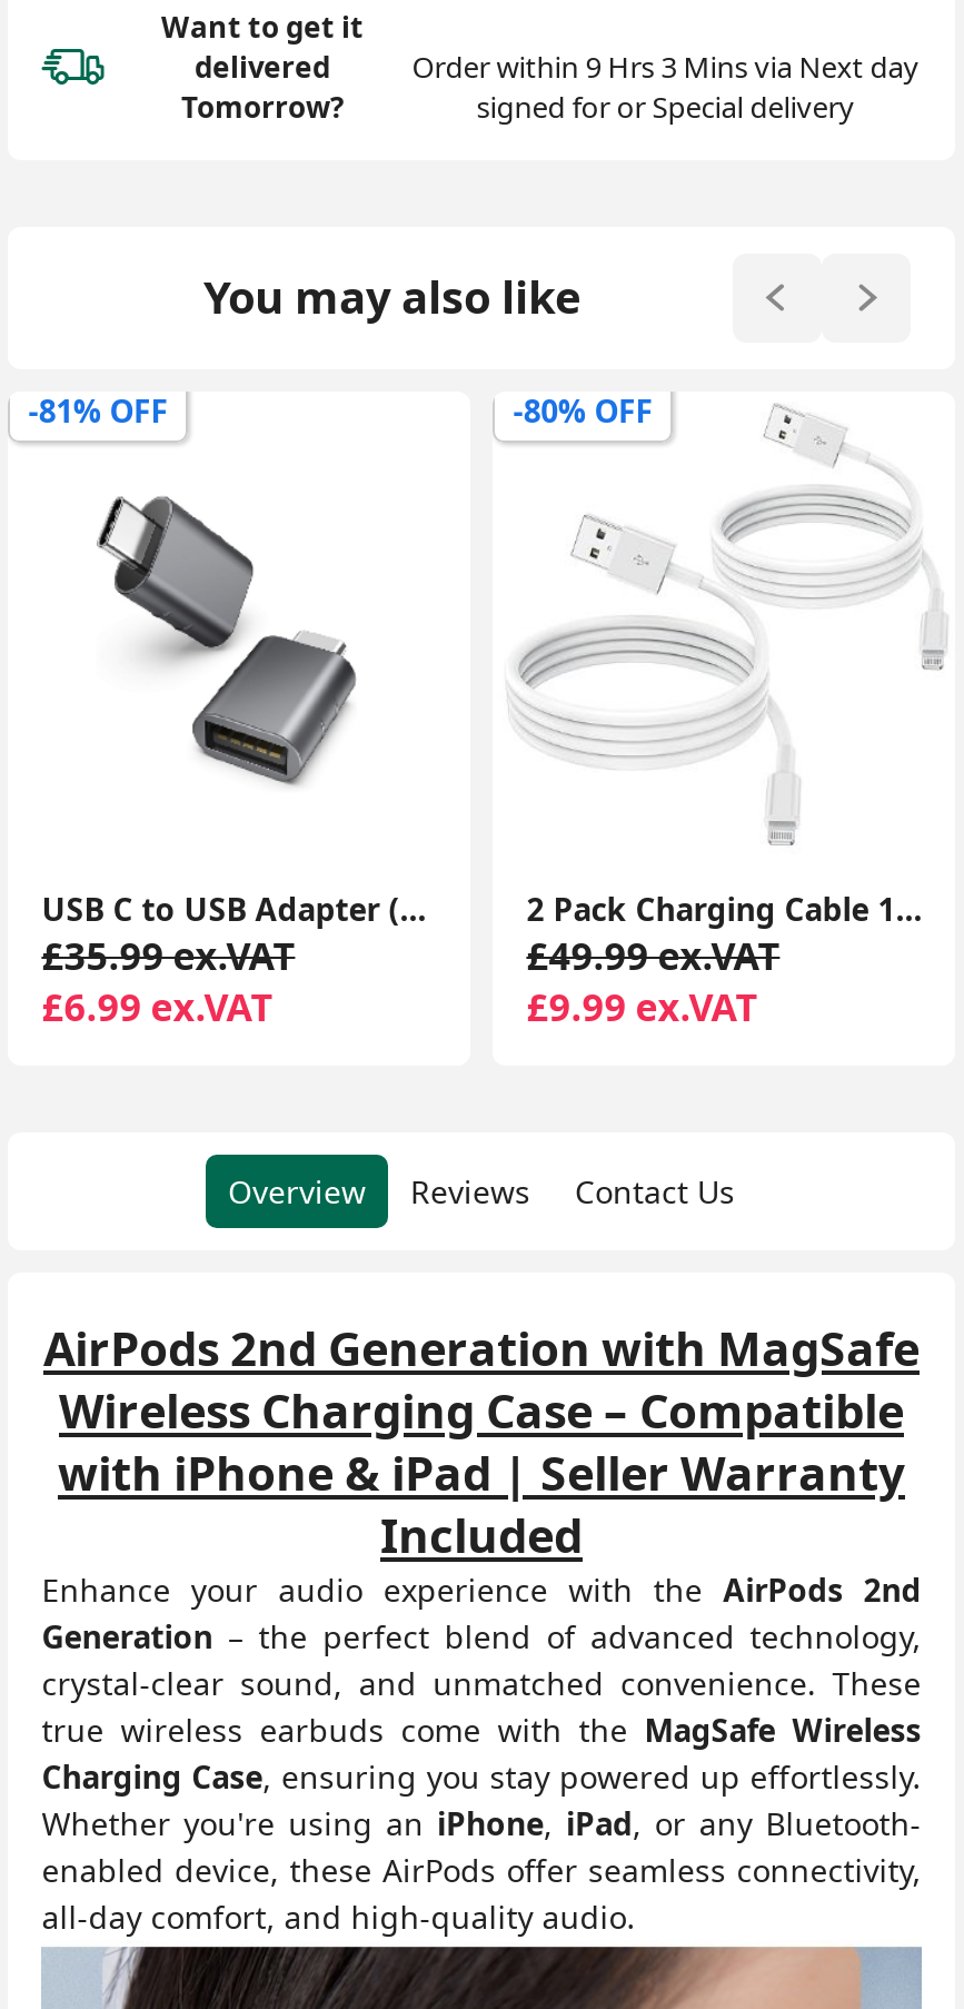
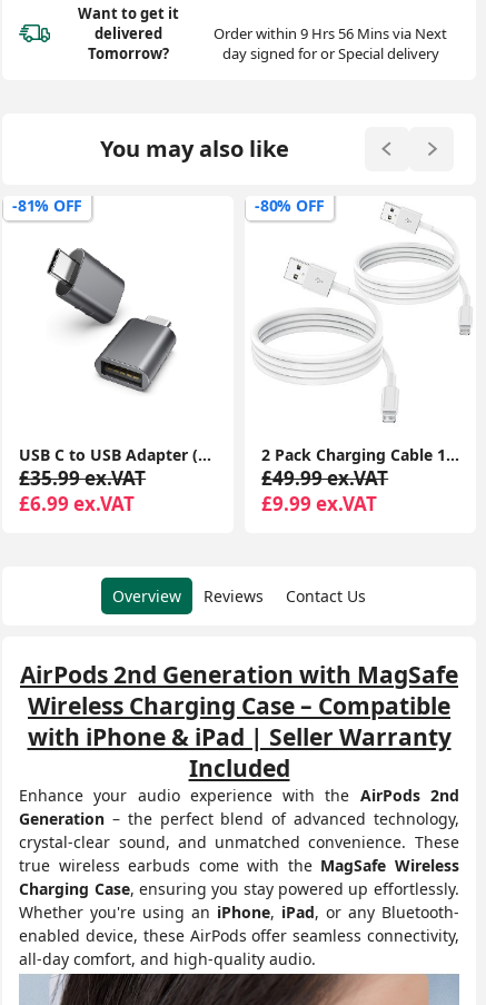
- Order within 9 Hrs 3 Mins via Next day
- signed for or Special delivery
+ Order within 9 Hrs 56 Mins via Next
+ day signed for or Special delivery
